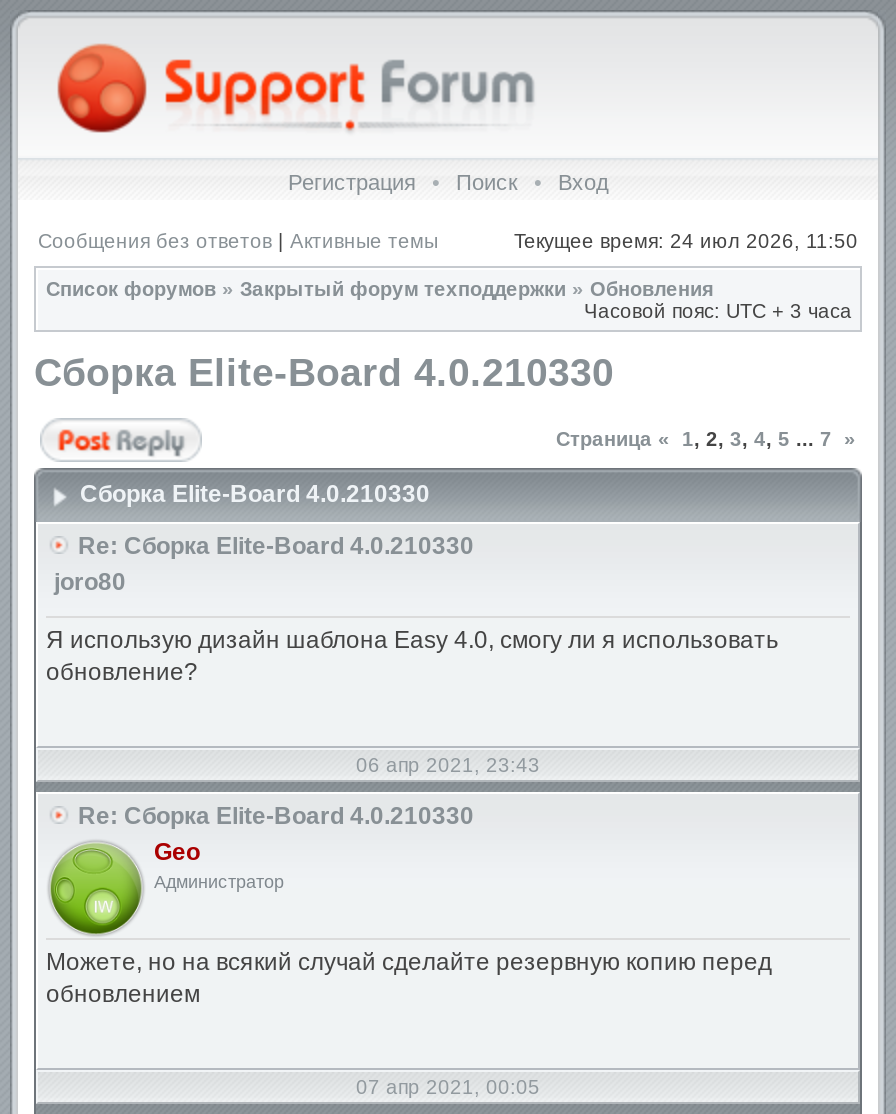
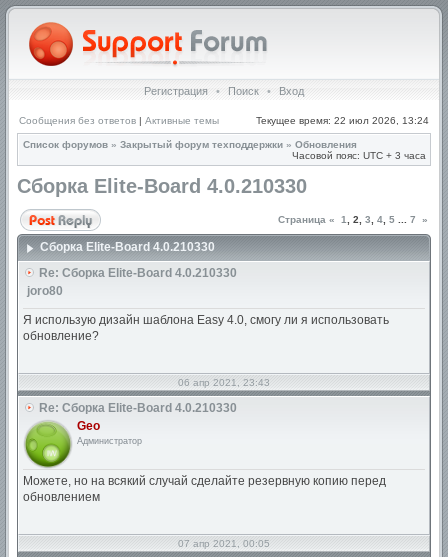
- Текущее время: 24 июл 2026, 11:50
+ Текущее время: 22 июл 2026, 13:24
